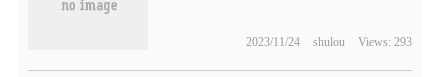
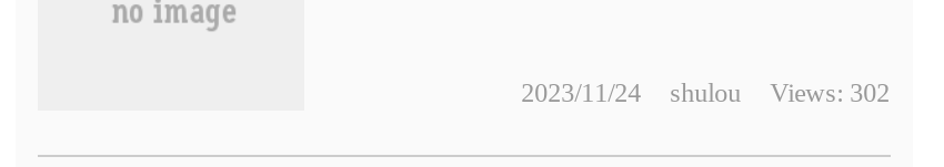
- 2023/11/24 shulou Views: 293
+ 2023/11/24 shulou Views: 302
